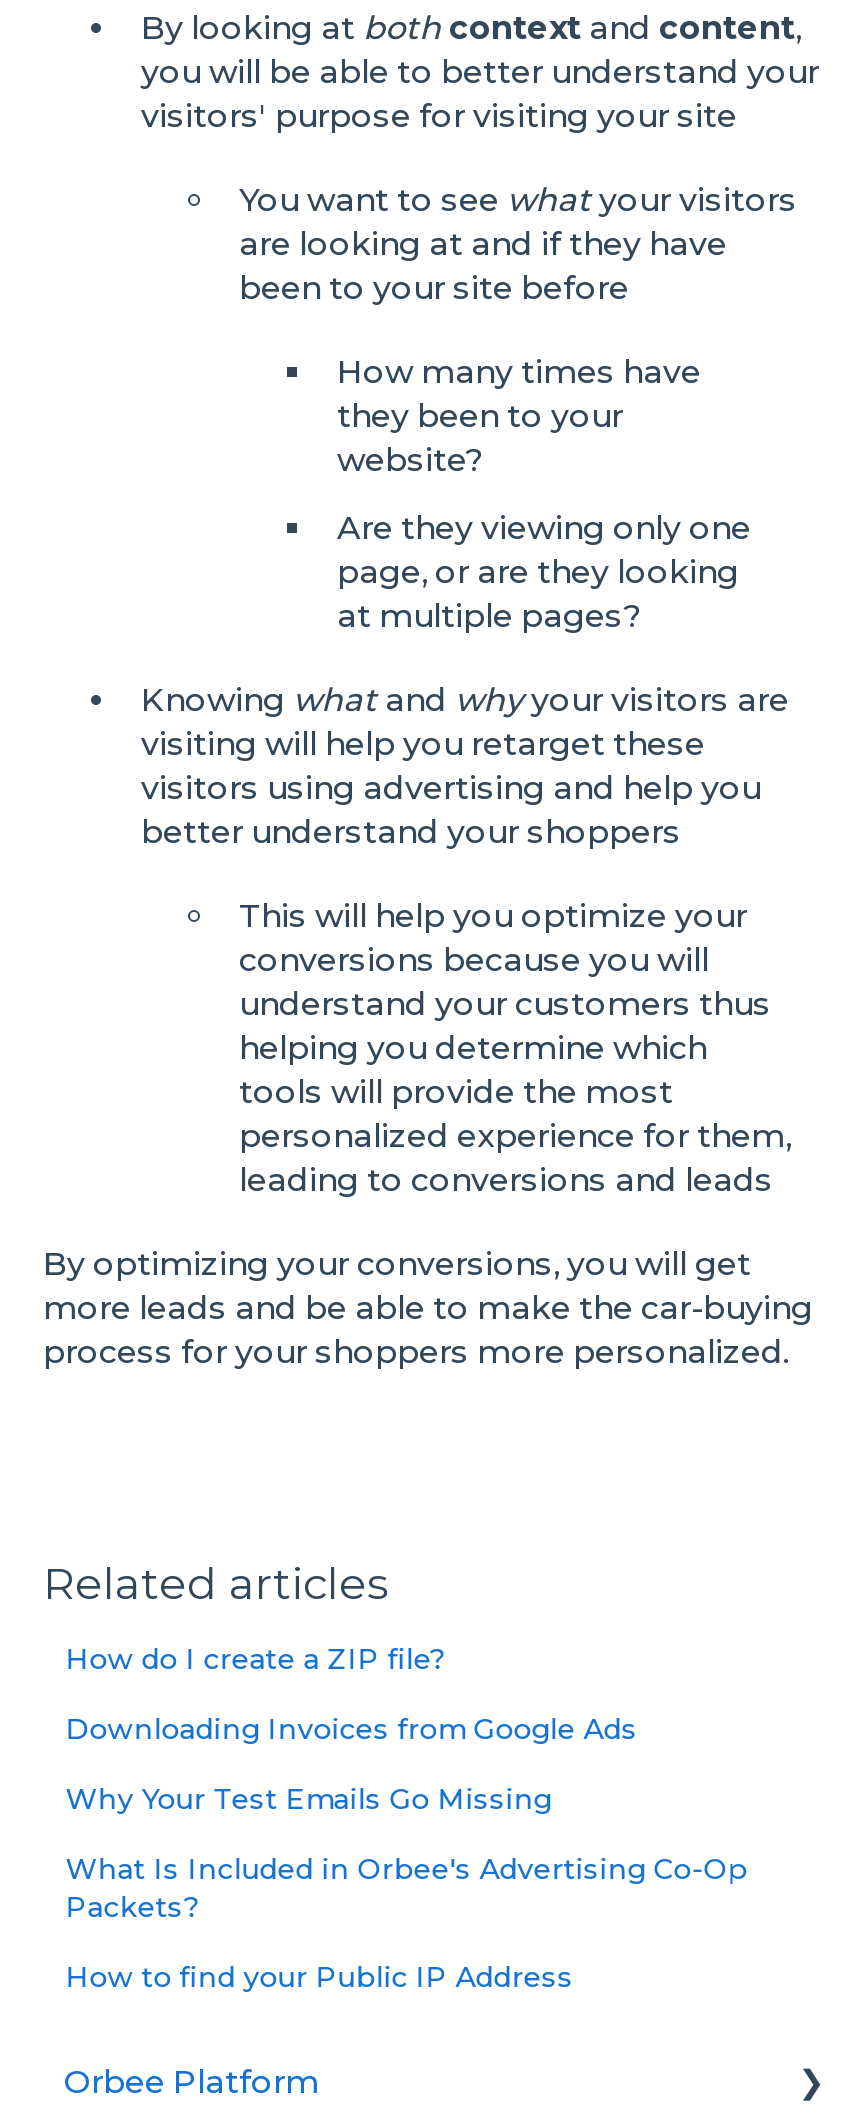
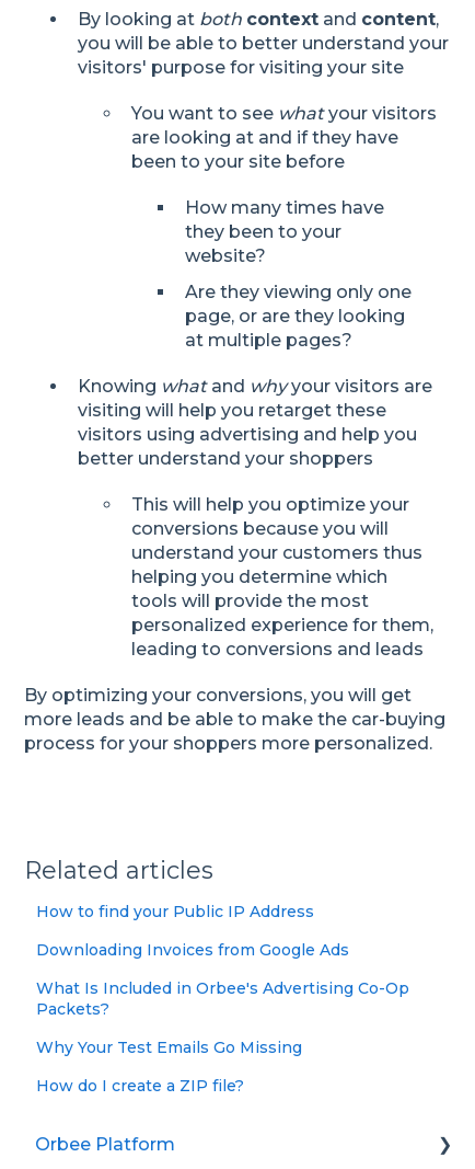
moved down: How do I create a ZIP file?

moved down: Why Your Test Emails Go Missing

moved up: What Is Included in Orbee's Advertising Co-Op | Packets?

moved up: How to find your Public IP Address
